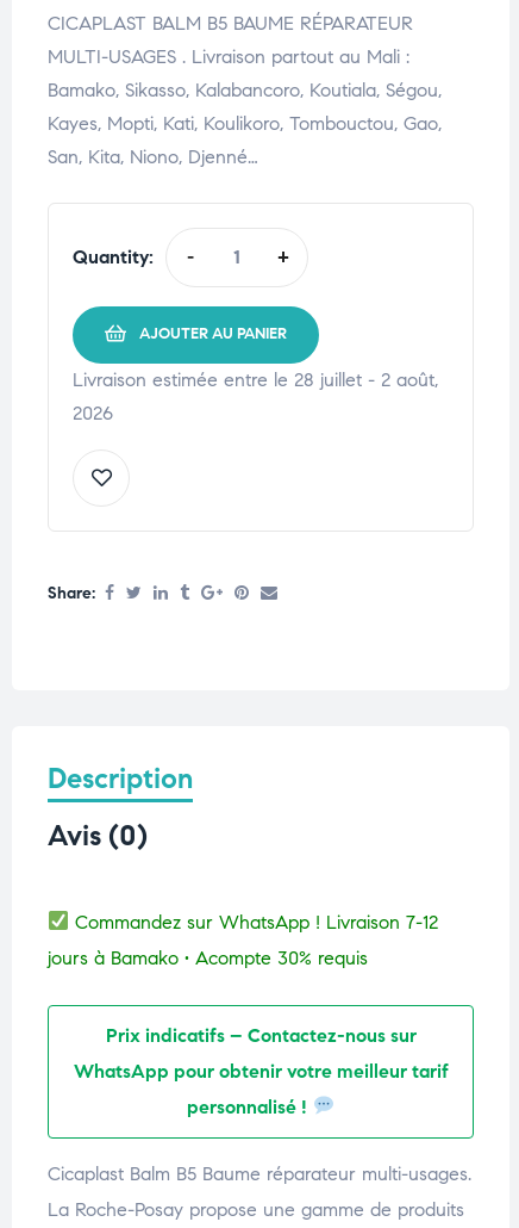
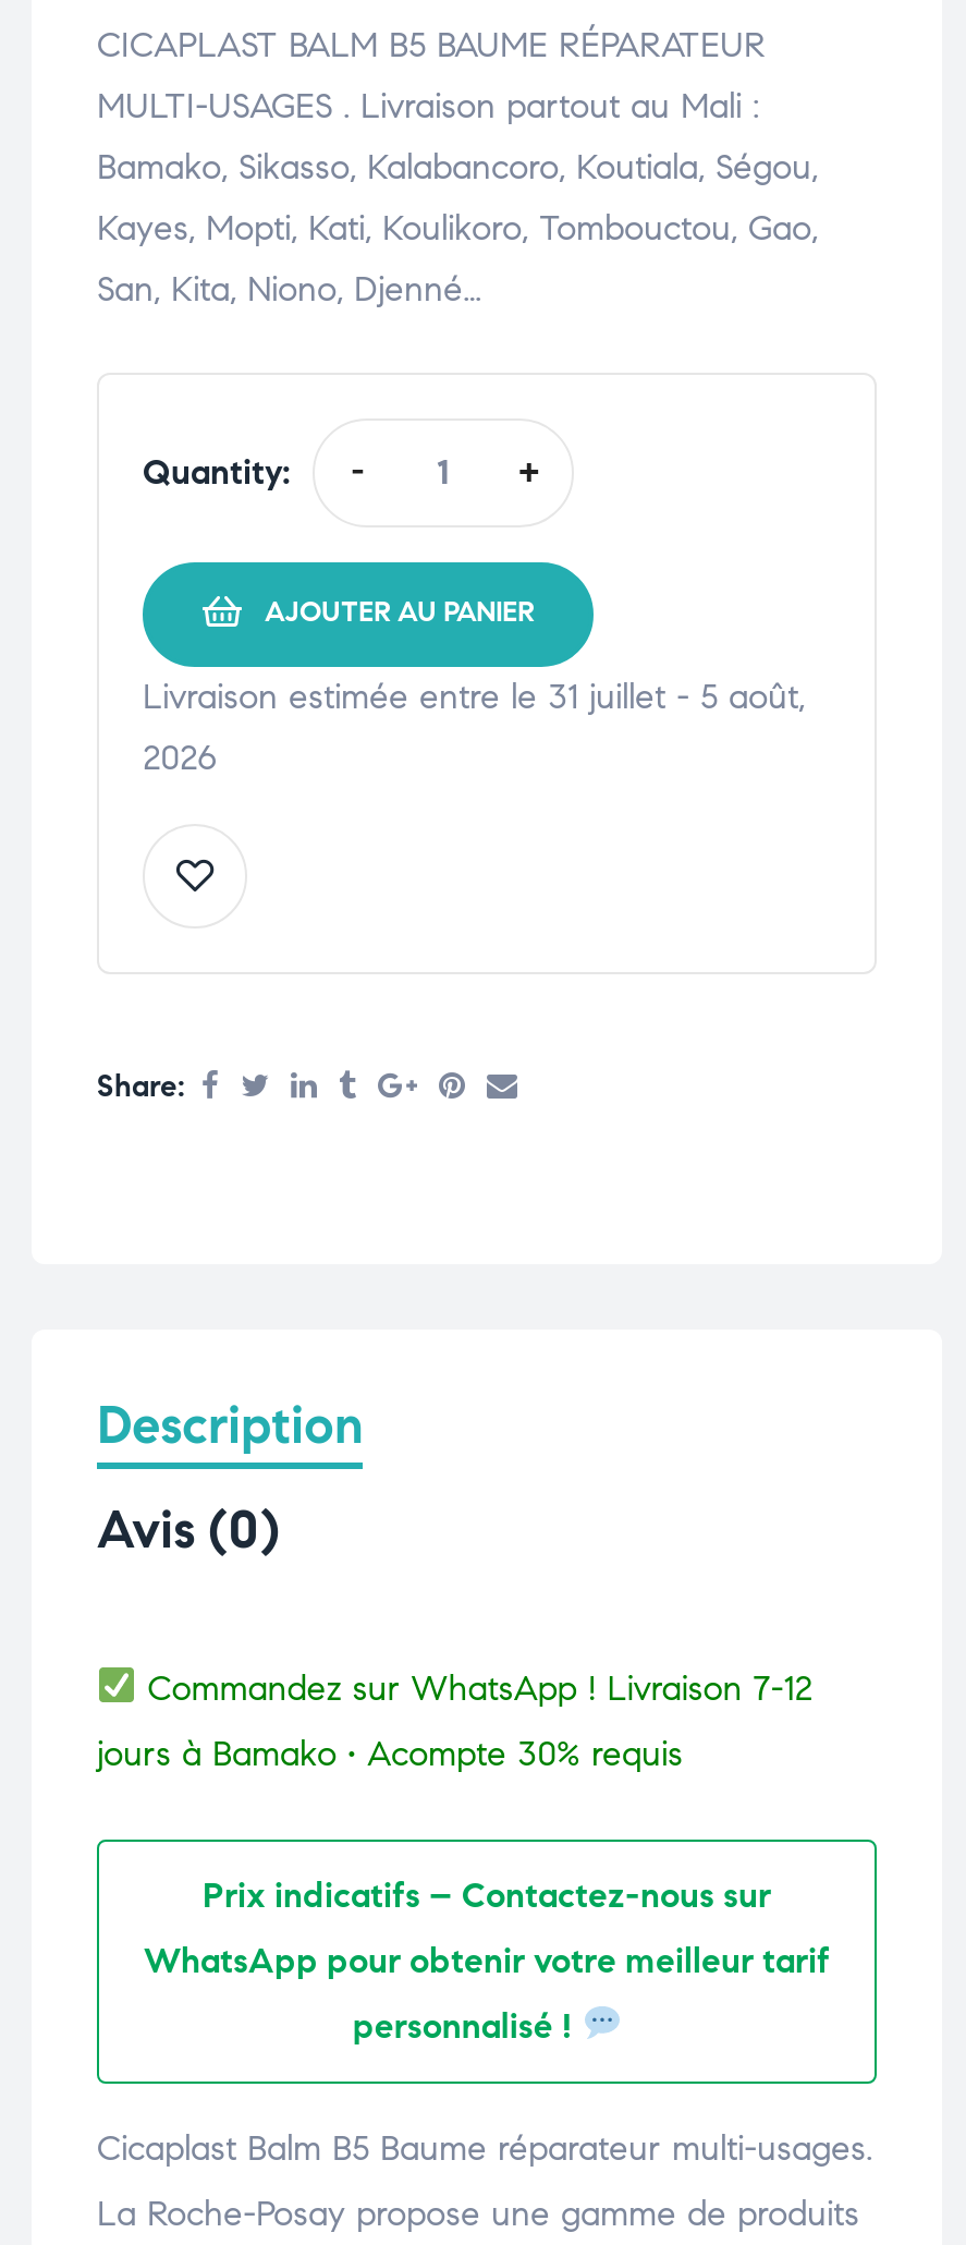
- Livraison estimée entre le 28 juillet - 2 août,
+ Livraison estimée entre le 31 juillet - 5 août,
